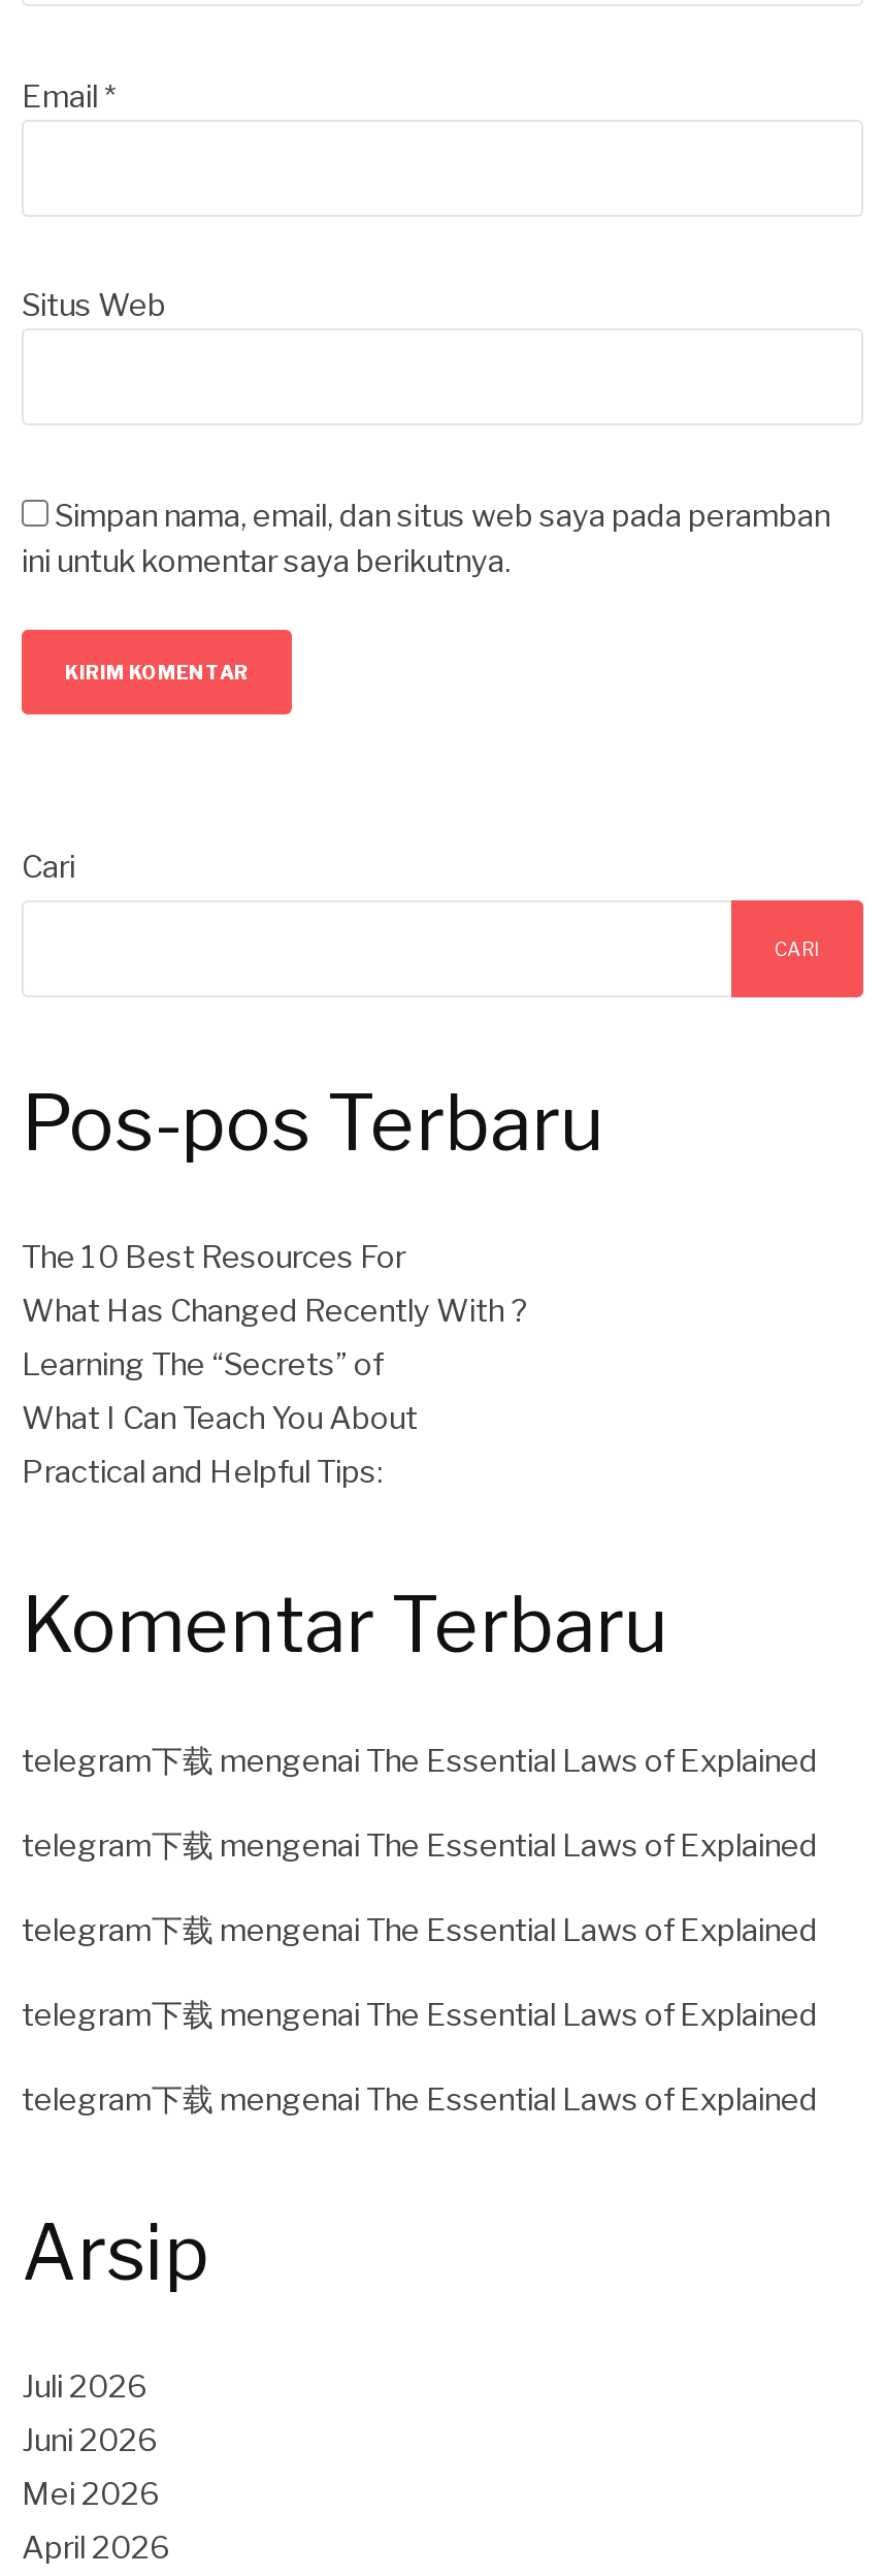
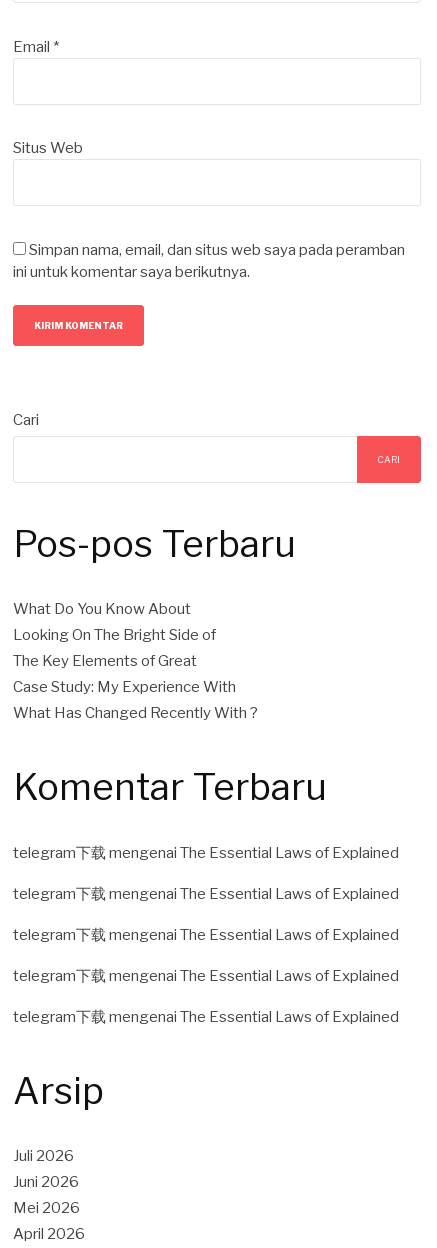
- The 10 Best Resources For
+ What Do You Know About
+ Looking On The Bright Side of
+ The Key Elements of Great
+ Case Study: My Experience With

moved down: What Has Changed Recently With ?

- Learning The “Secrets” of
- What I Can Teach You About
- Practical and Helpful Tips:
